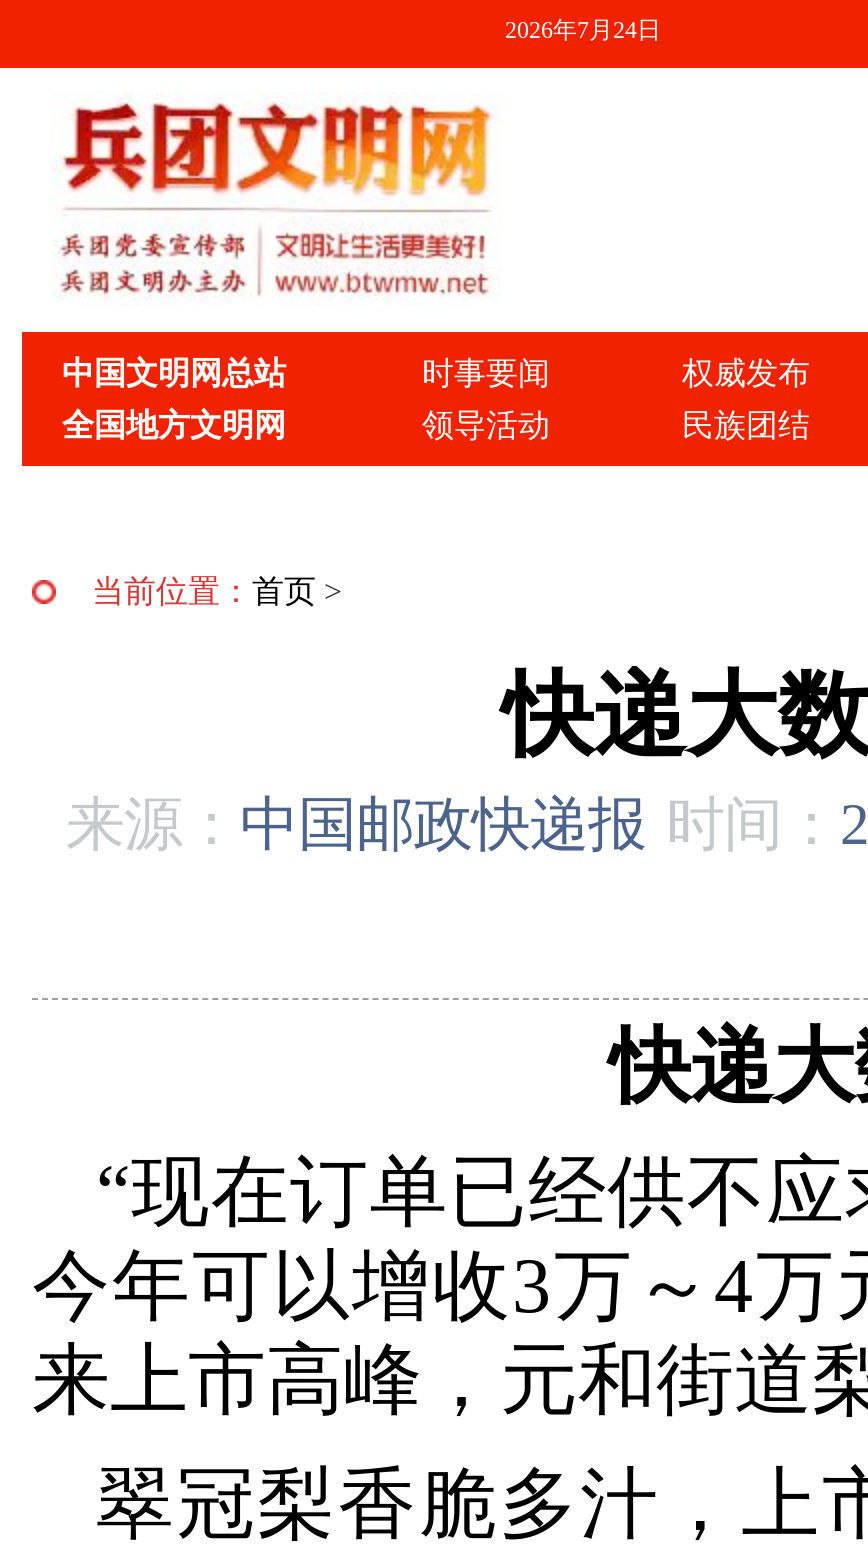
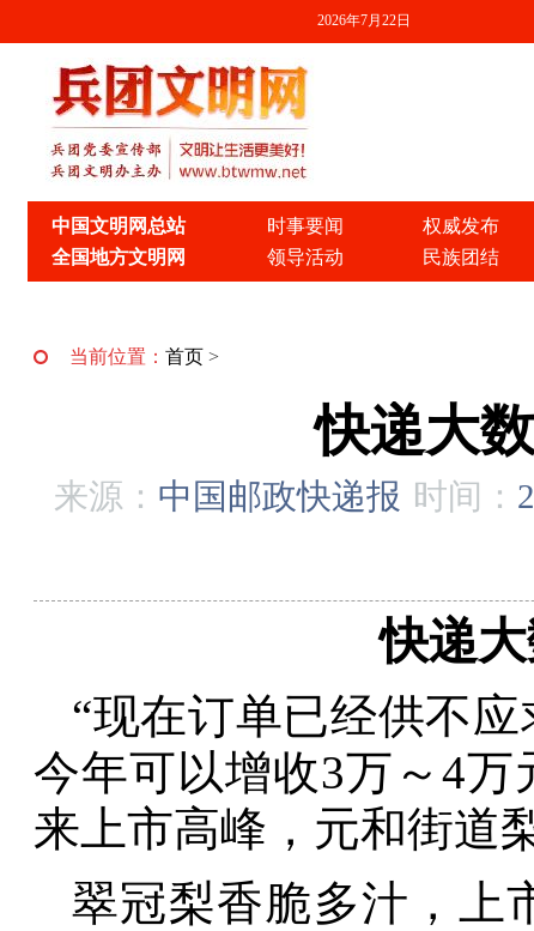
- 2026年7月24日
+ 2026年7月22日
